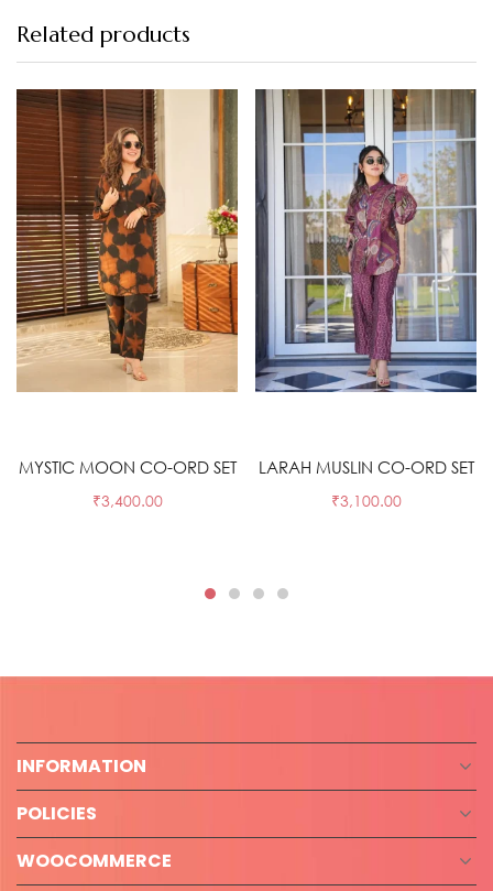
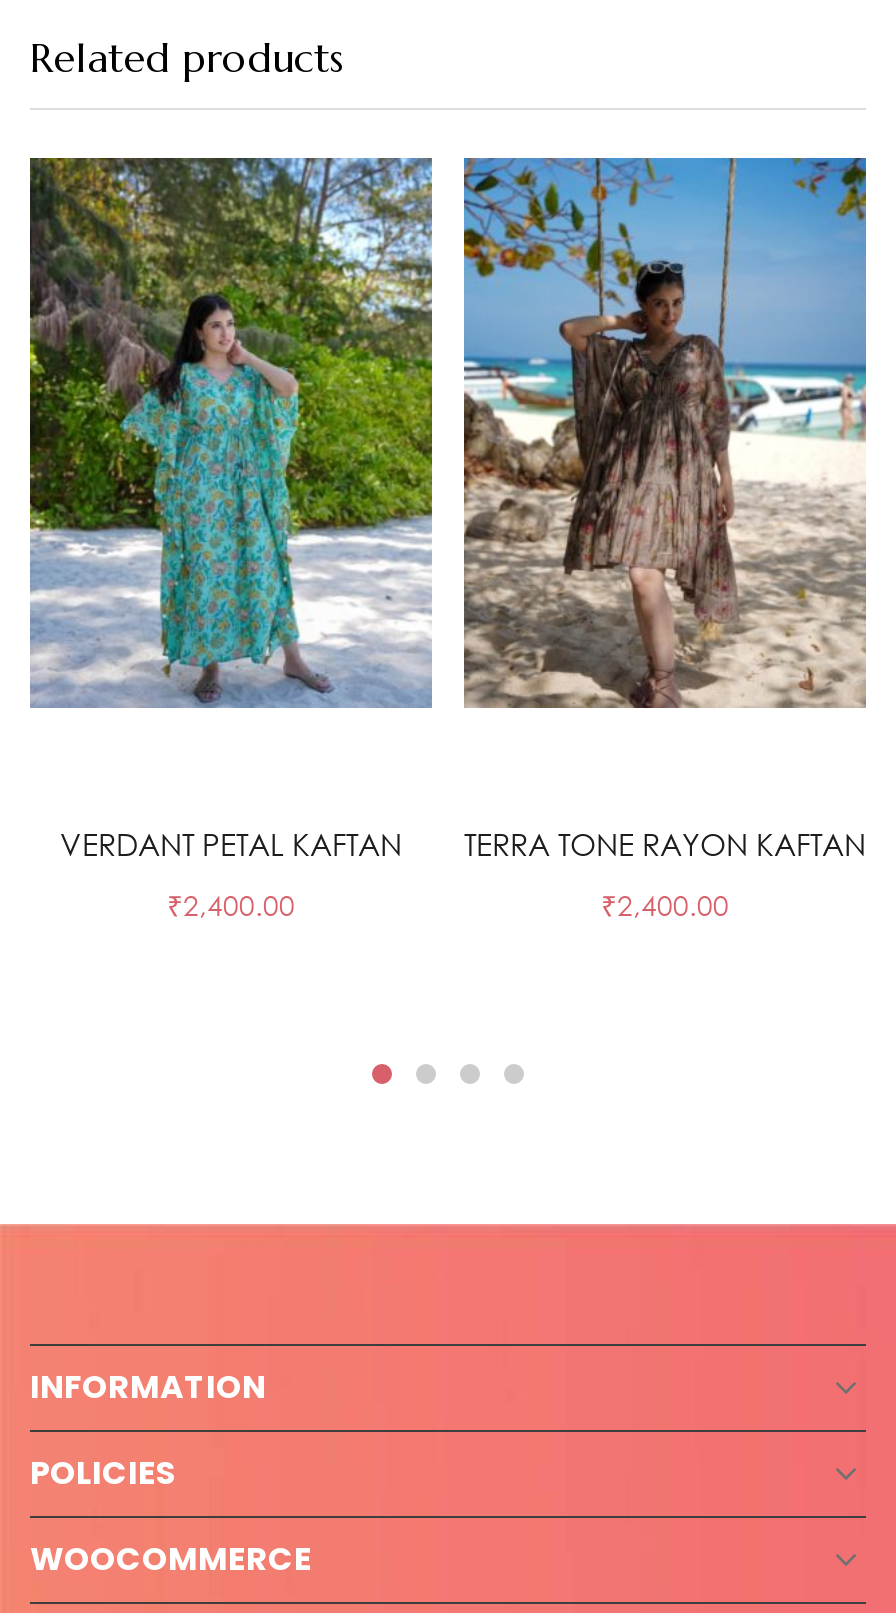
- [image]
+ [image]

- [image]
+ [image]

- MYSTIC MOON CO-ORD SET
+ VERDANT PETAL KAFTAN

- LARAH MUSLIN CO-ORD SET
+ TERRA TONE RAYON KAFTAN

- ₹3,400.00
+ ₹2,400.00

- ₹3,100.00
+ ₹2,400.00
